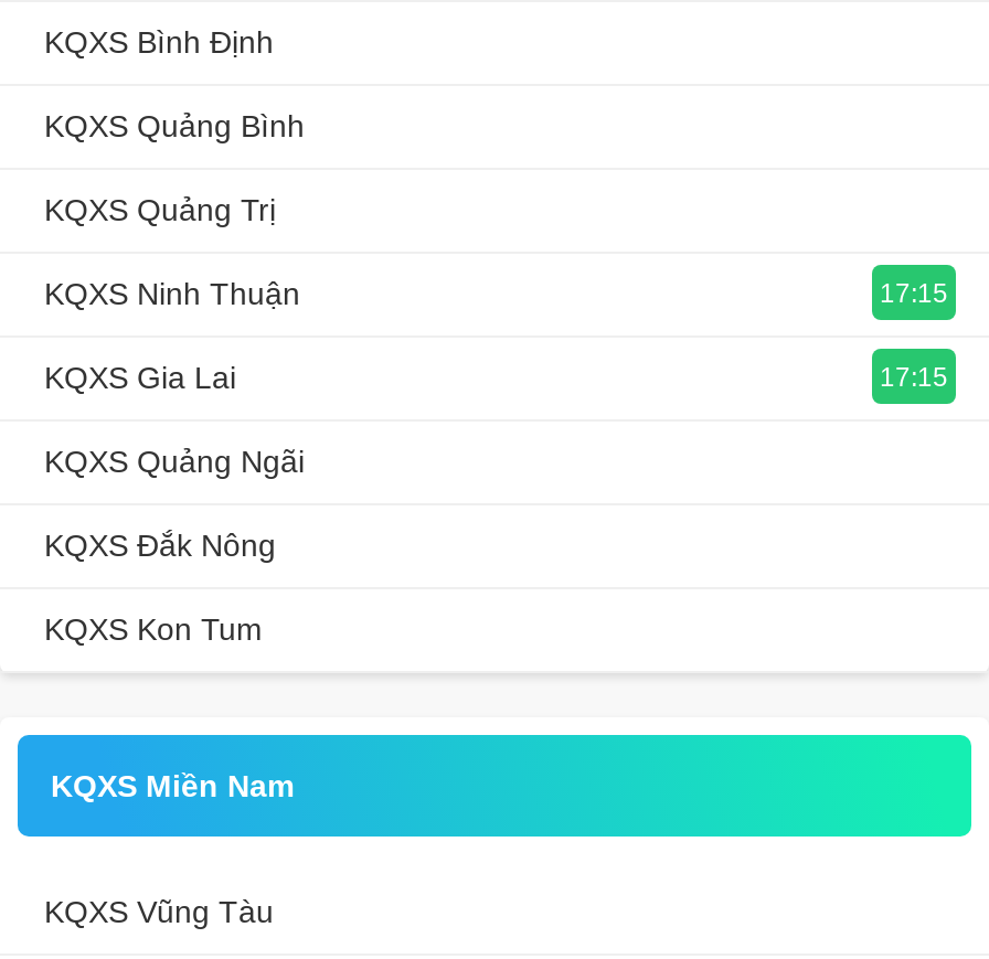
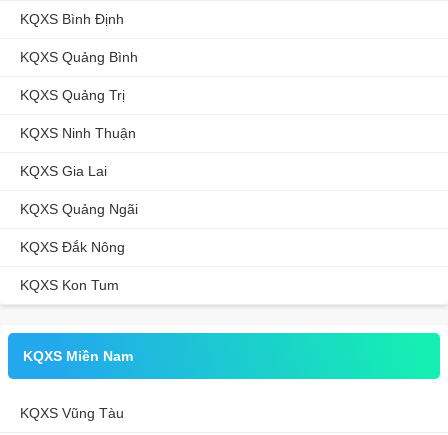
- 17:15

- 17:15
